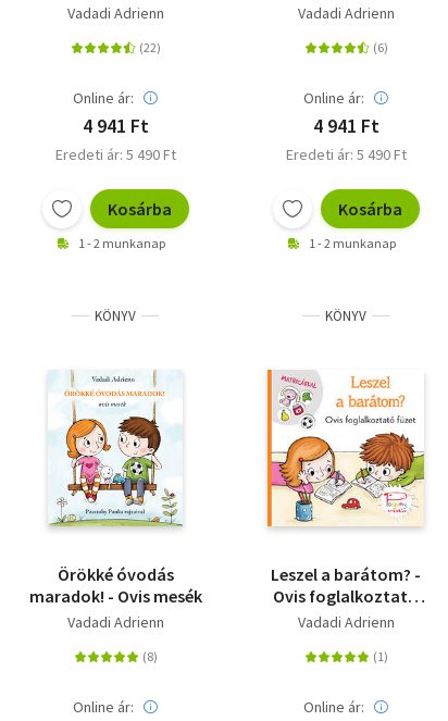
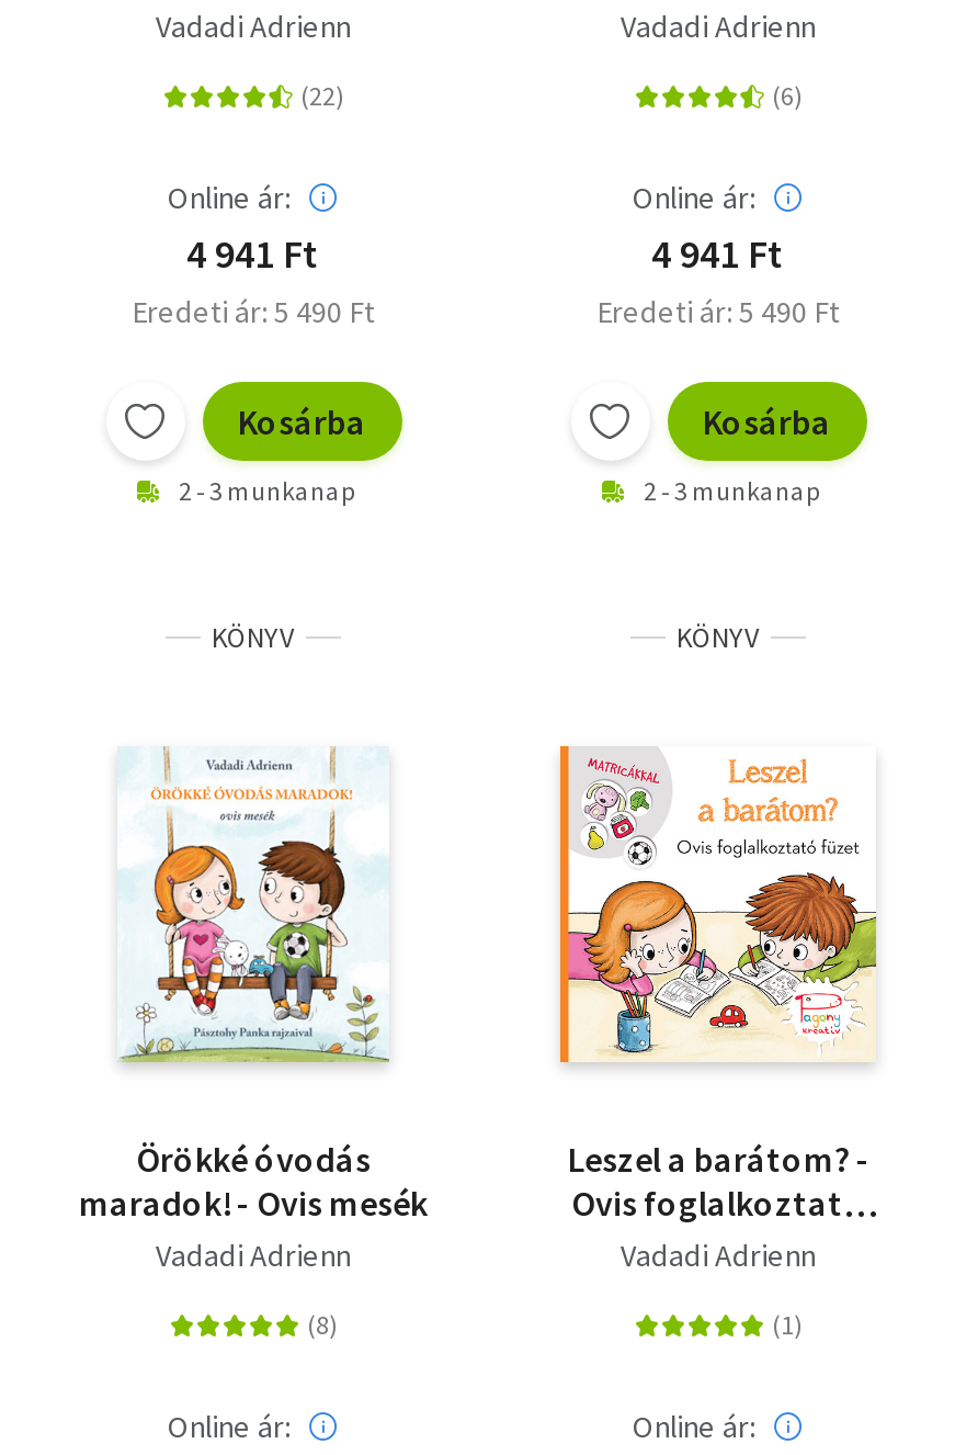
- 1 - 2 munkanap
+ 2 - 3 munkanap

- 1 - 2 munkanap
+ 2 - 3 munkanap
